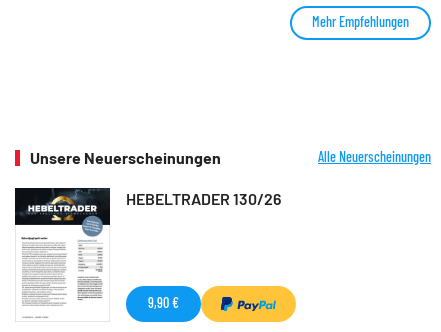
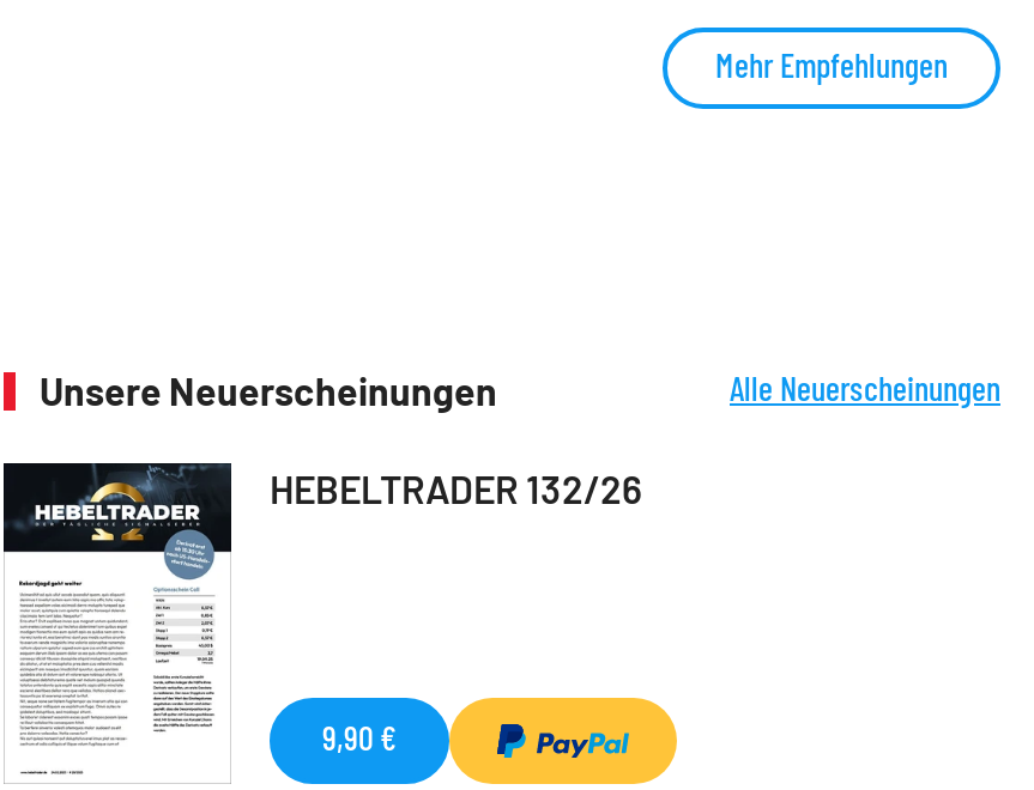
- HEBELTRADER 130/26
+ HEBELTRADER 132/26
